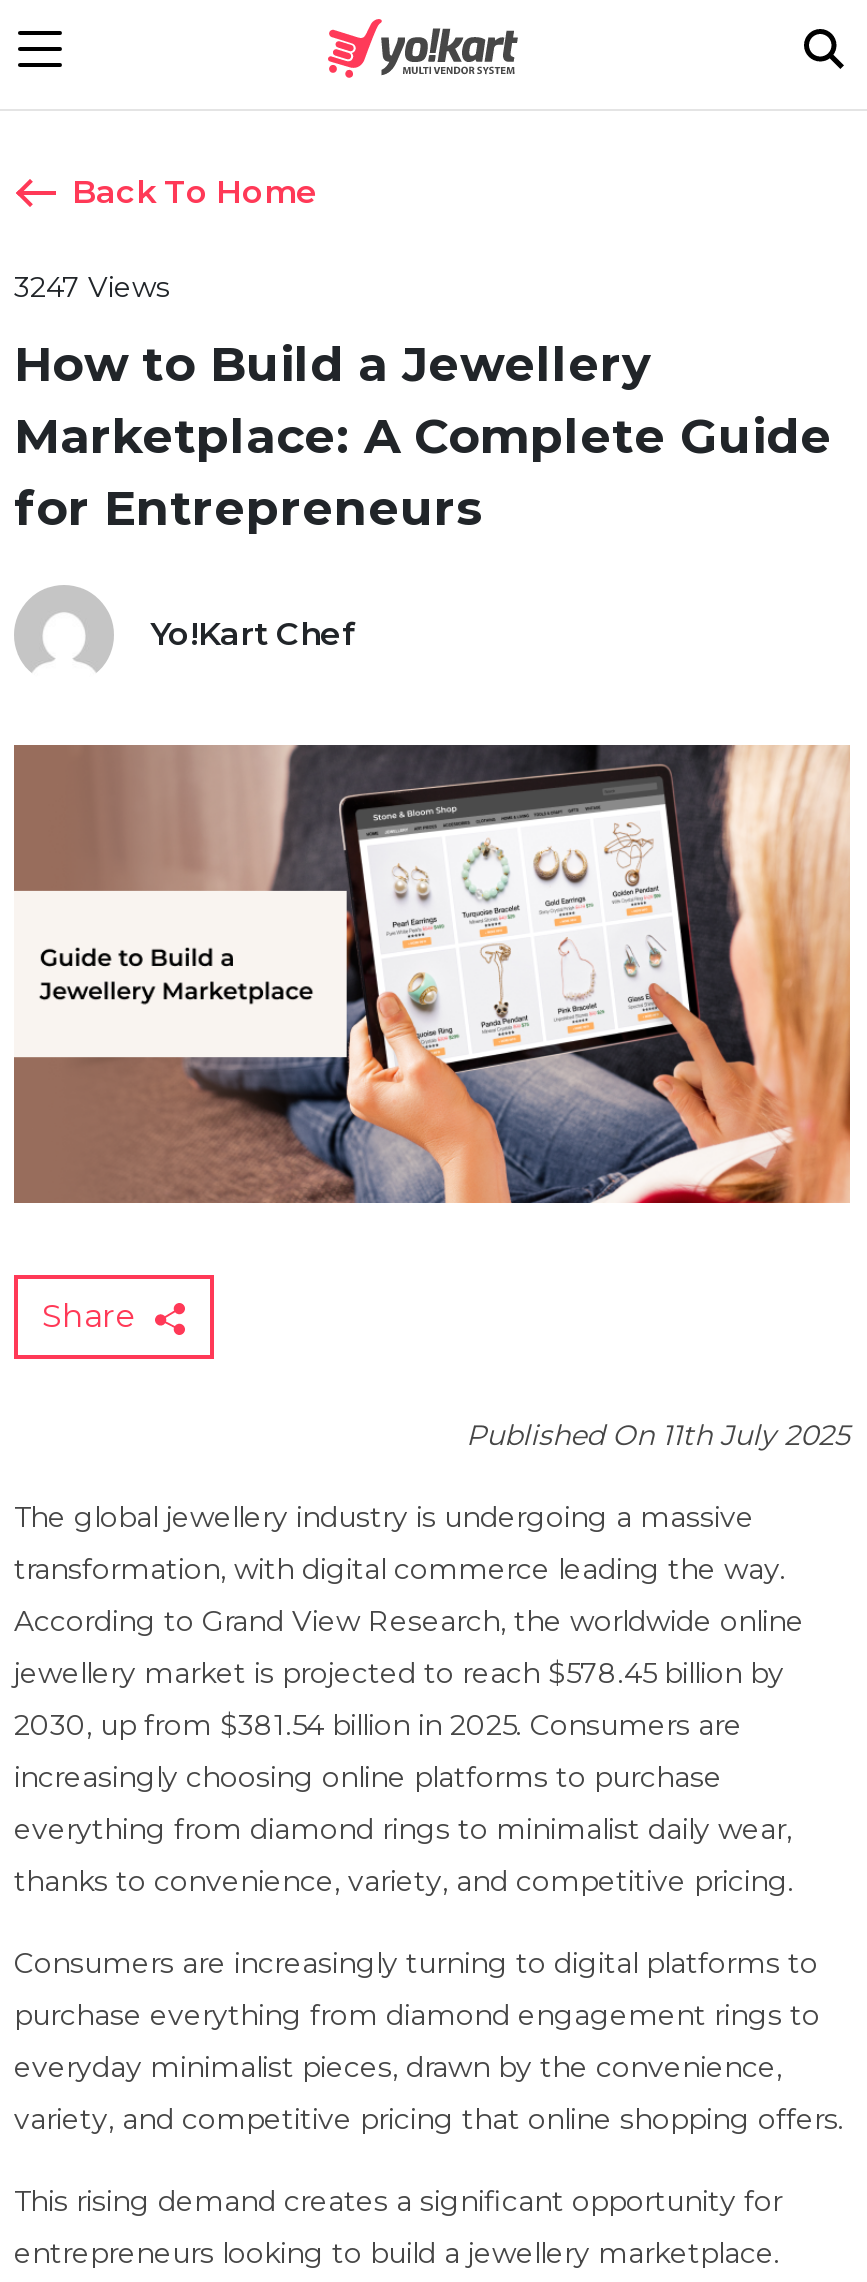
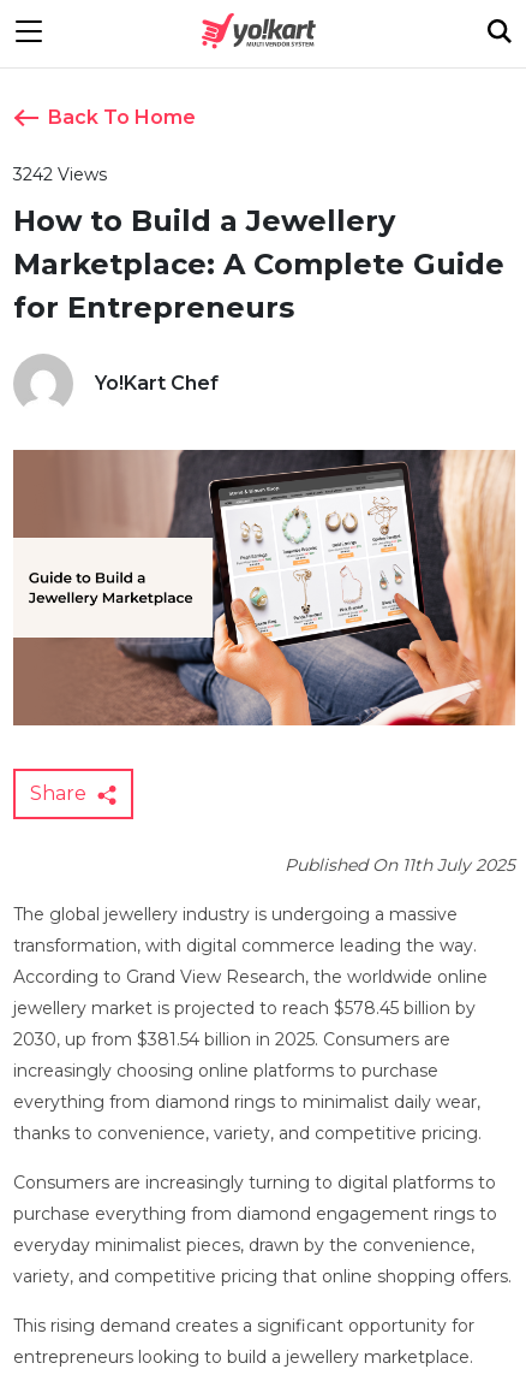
- 3247 Views
+ 3242 Views
